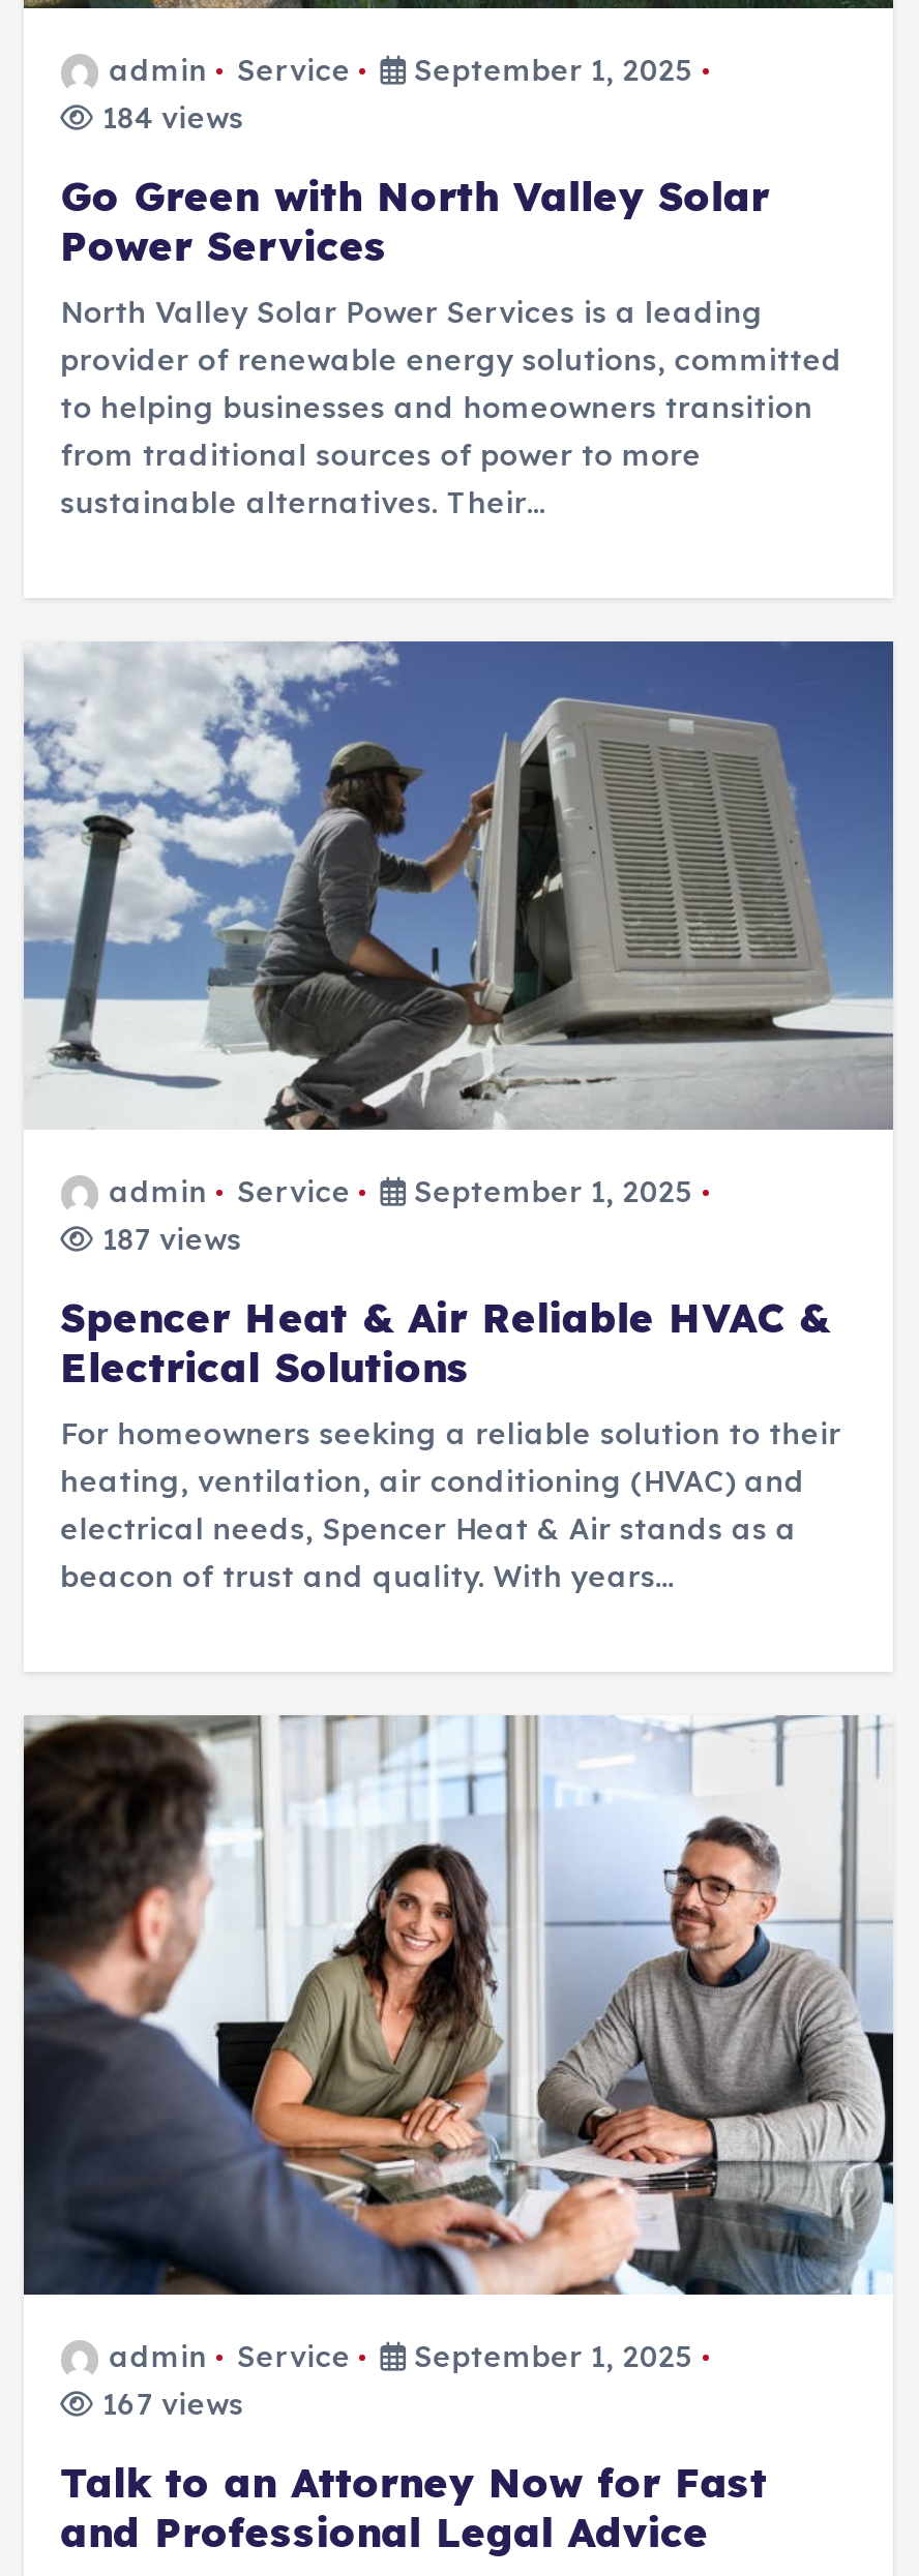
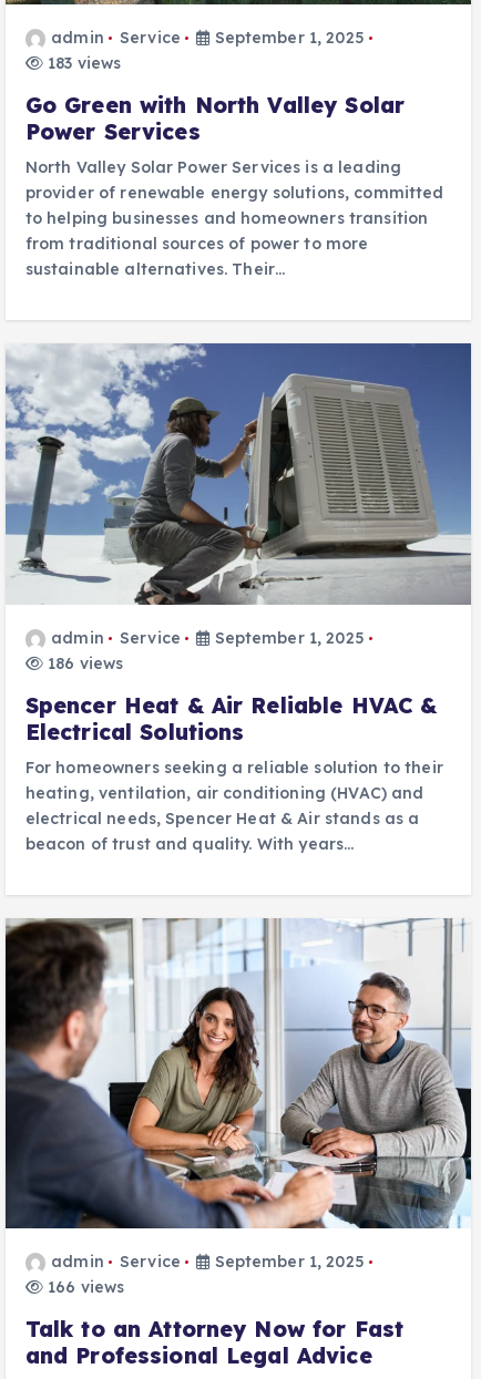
- 184 views
+ 183 views

- 187 views
+ 186 views

- 167 views
+ 166 views
